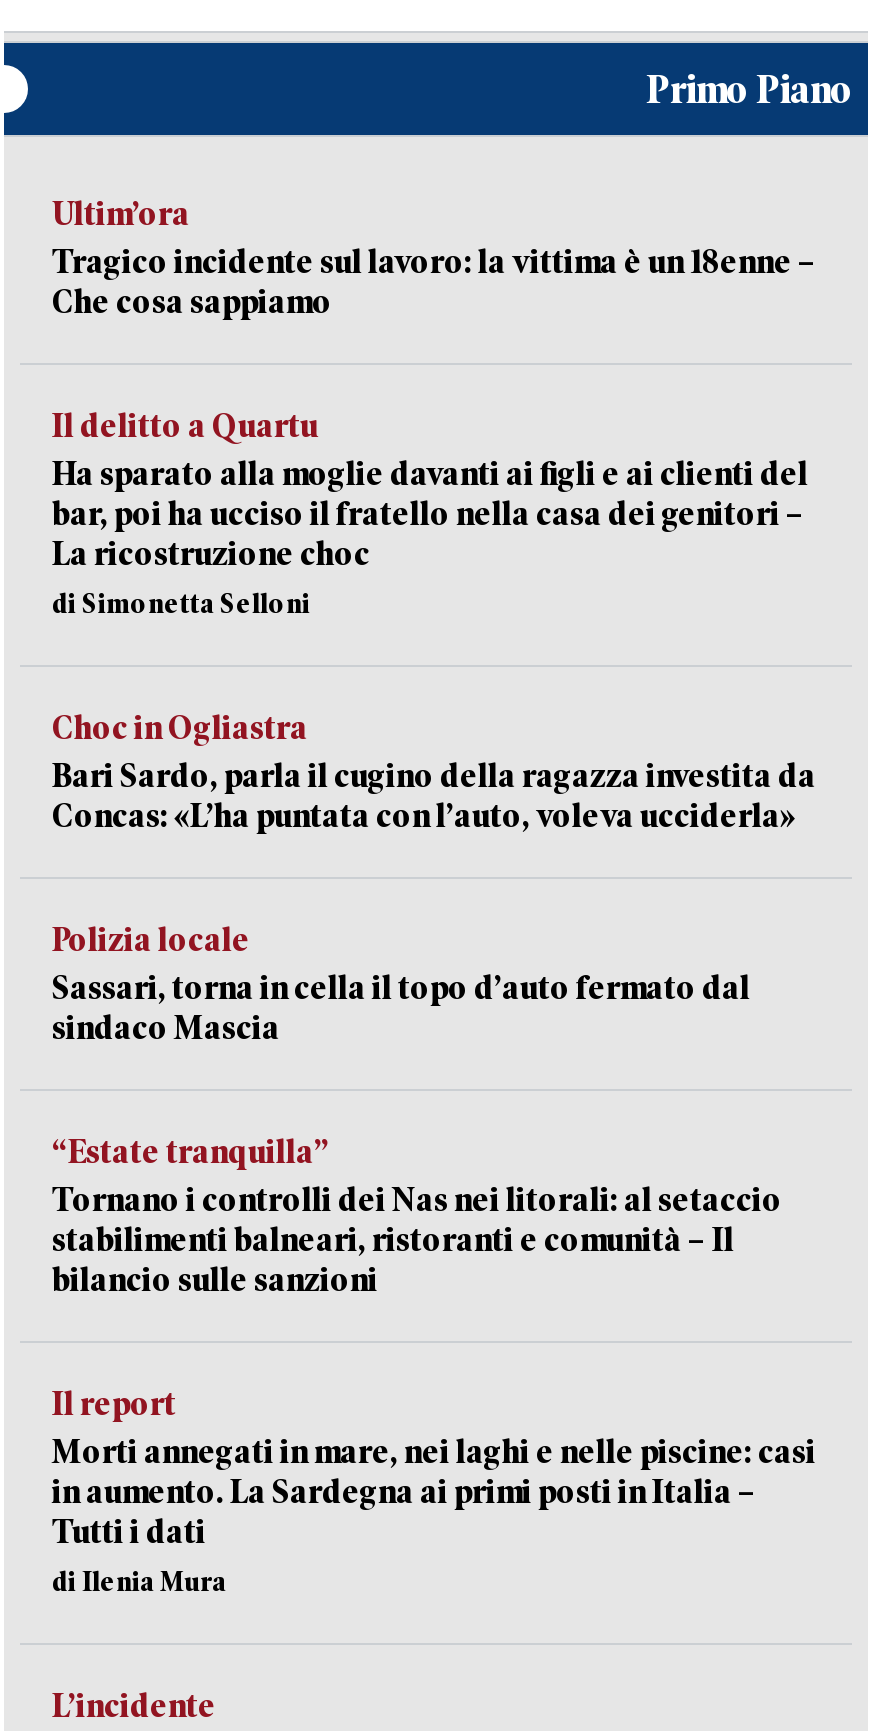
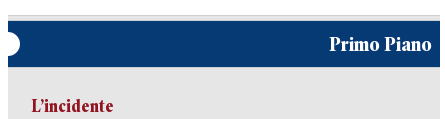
- Ultim’ora
- Tragico incidente sul lavoro: la vittima è un 18enne –
- Che cosa sappiamo
- Il delitto a Quartu
- Ha sparato alla moglie davanti ai figli e ai clienti del
- bar, poi ha ucciso il fratello nella casa dei genitori –
- La ricostruzione choc
- di Simonetta Selloni
- Choc in Ogliastra
- Bari Sardo, parla il cugino della ragazza investita da
- Concas: «L’ha puntata con l’auto, voleva ucciderla»
- Polizia locale
- Sassari, torna in cella il topo d’auto fermato dal
- sindaco Mascia
- “Estate tranquilla”
- Tornano i controlli dei Nas nei litorali: al setaccio
- stabilimenti balneari, ristoranti e comunità – Il
- bilancio sulle sanzioni
- Il report
- Morti annegati in mare, nei laghi e nelle piscine: casi
- in aumento. La Sardegna ai primi posti in Italia –
- Tutti i dati
- di Ilenia Mura
